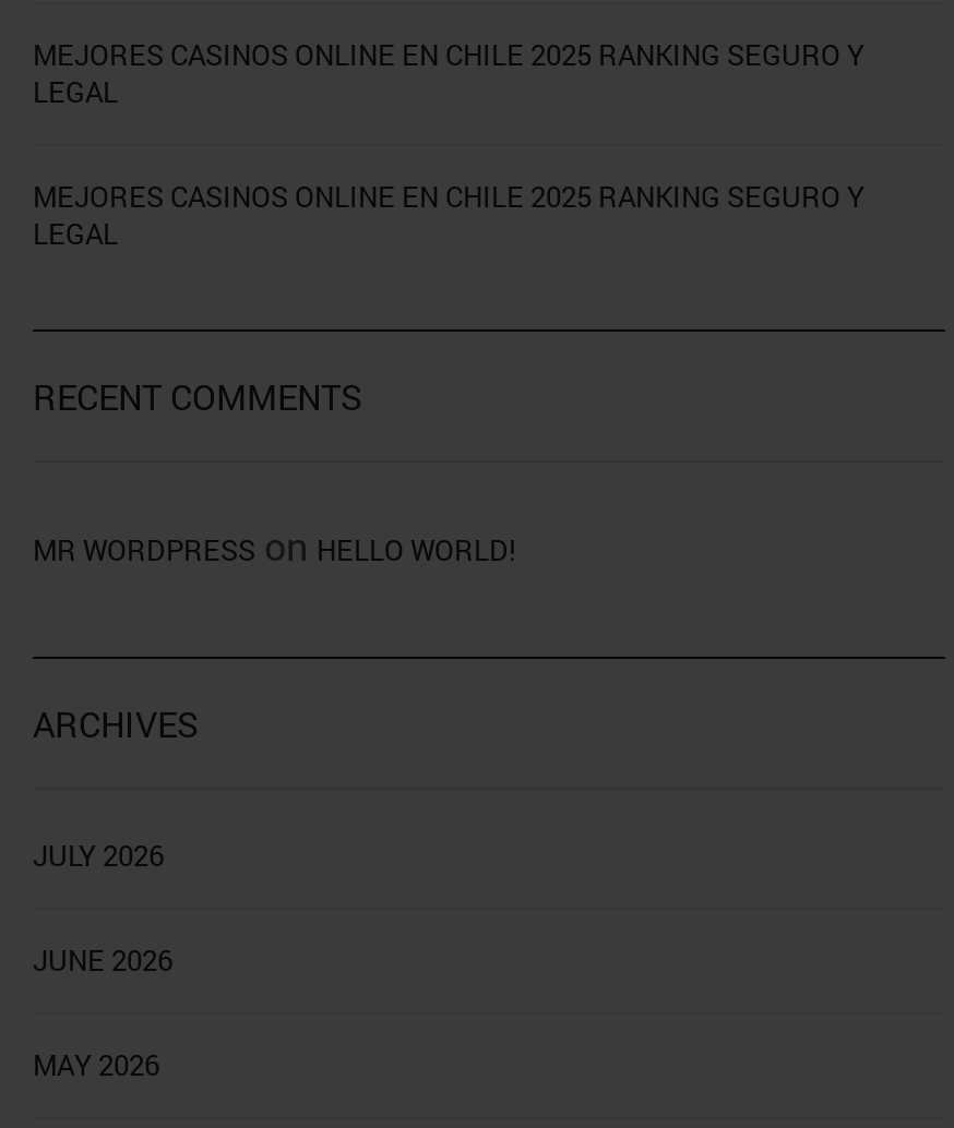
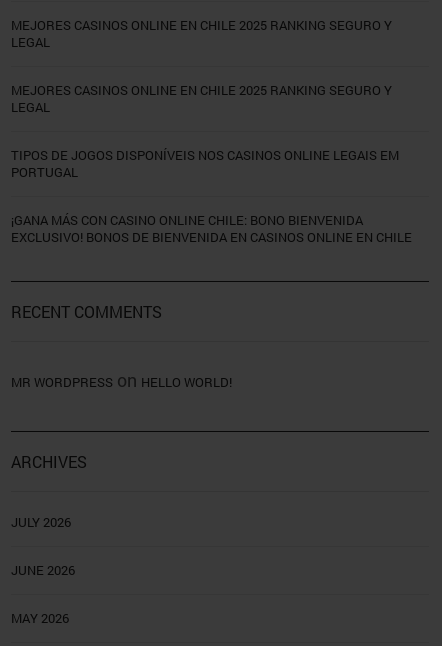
+ TIPOS DE JOGOS DISPONÍVEIS NOS CASINOS ONLINE LEGAIS EM
+ PORTUGAL
+ ¡GANA MÁS CON CASINO ONLINE CHILE: BONO BIENVENIDA
+ EXCLUSIVO! BONOS DE BIENVENIDA EN CASINOS ONLINE EN CHILE
